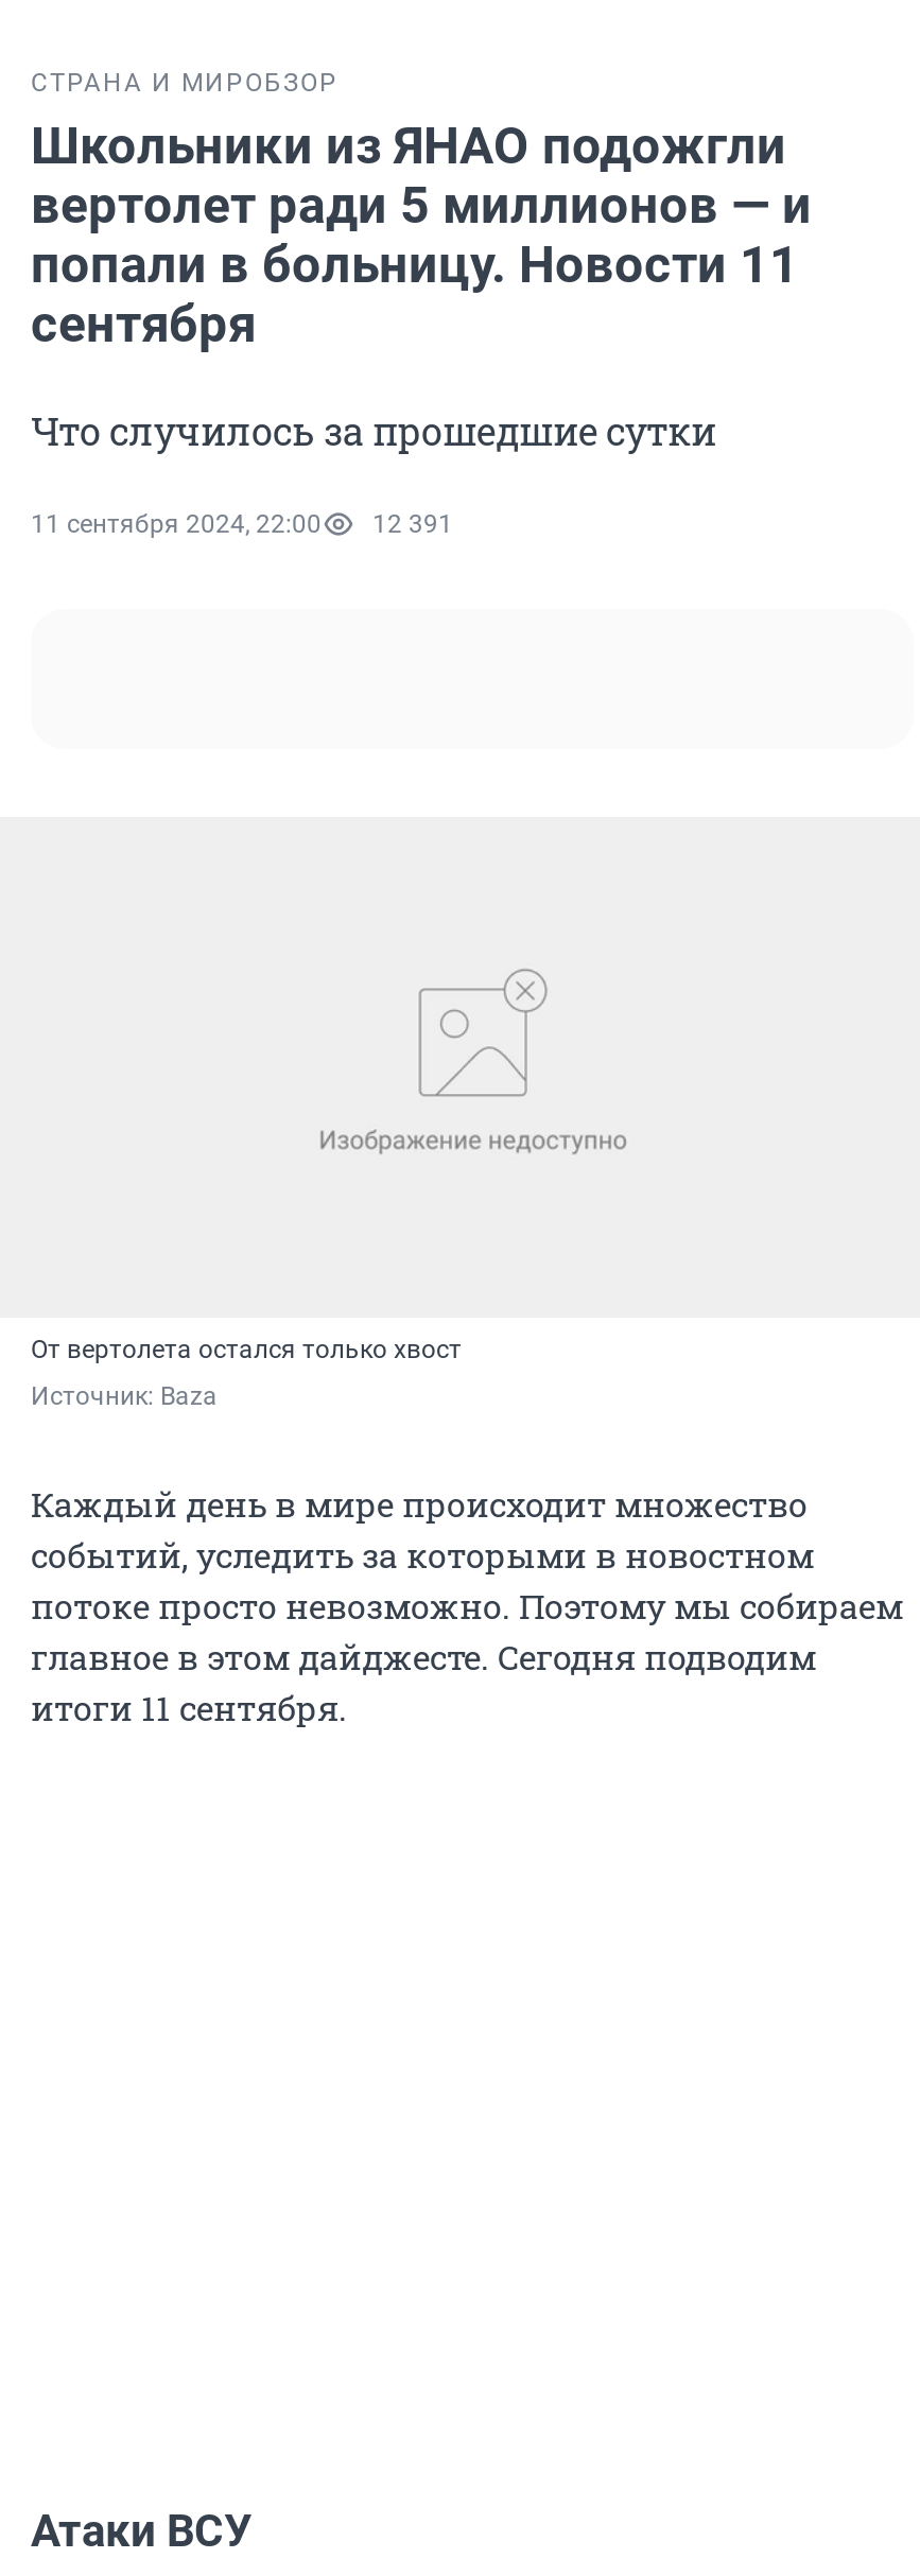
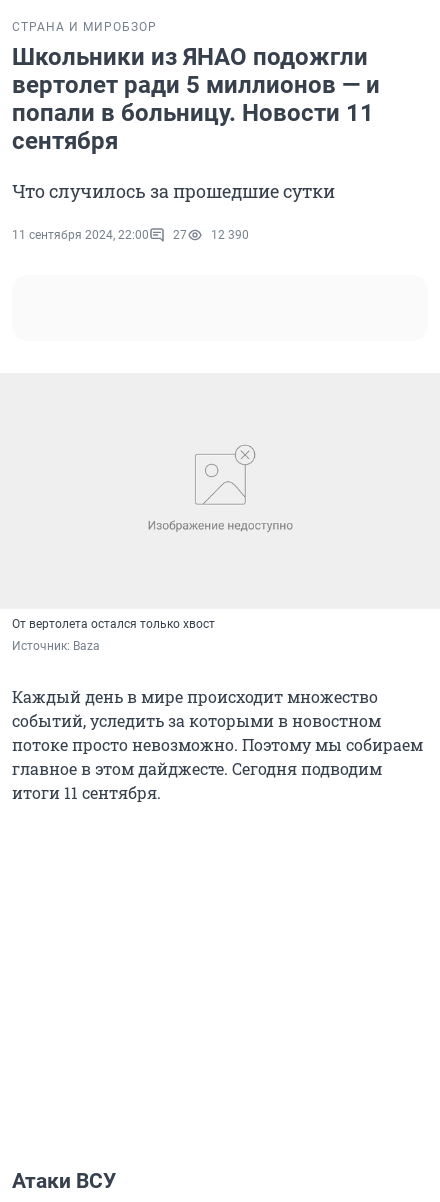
- 12 391
+ 27
+ 12 390
